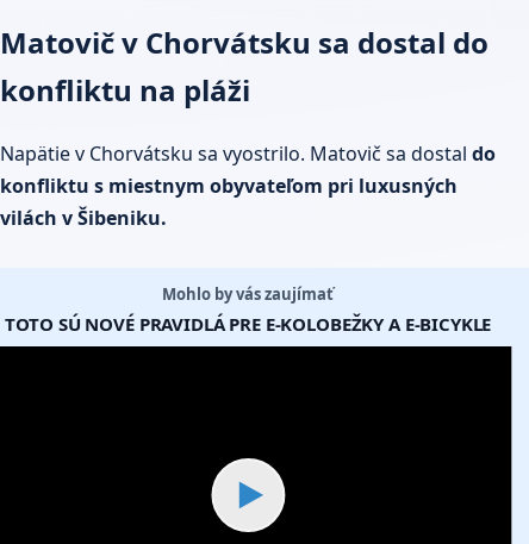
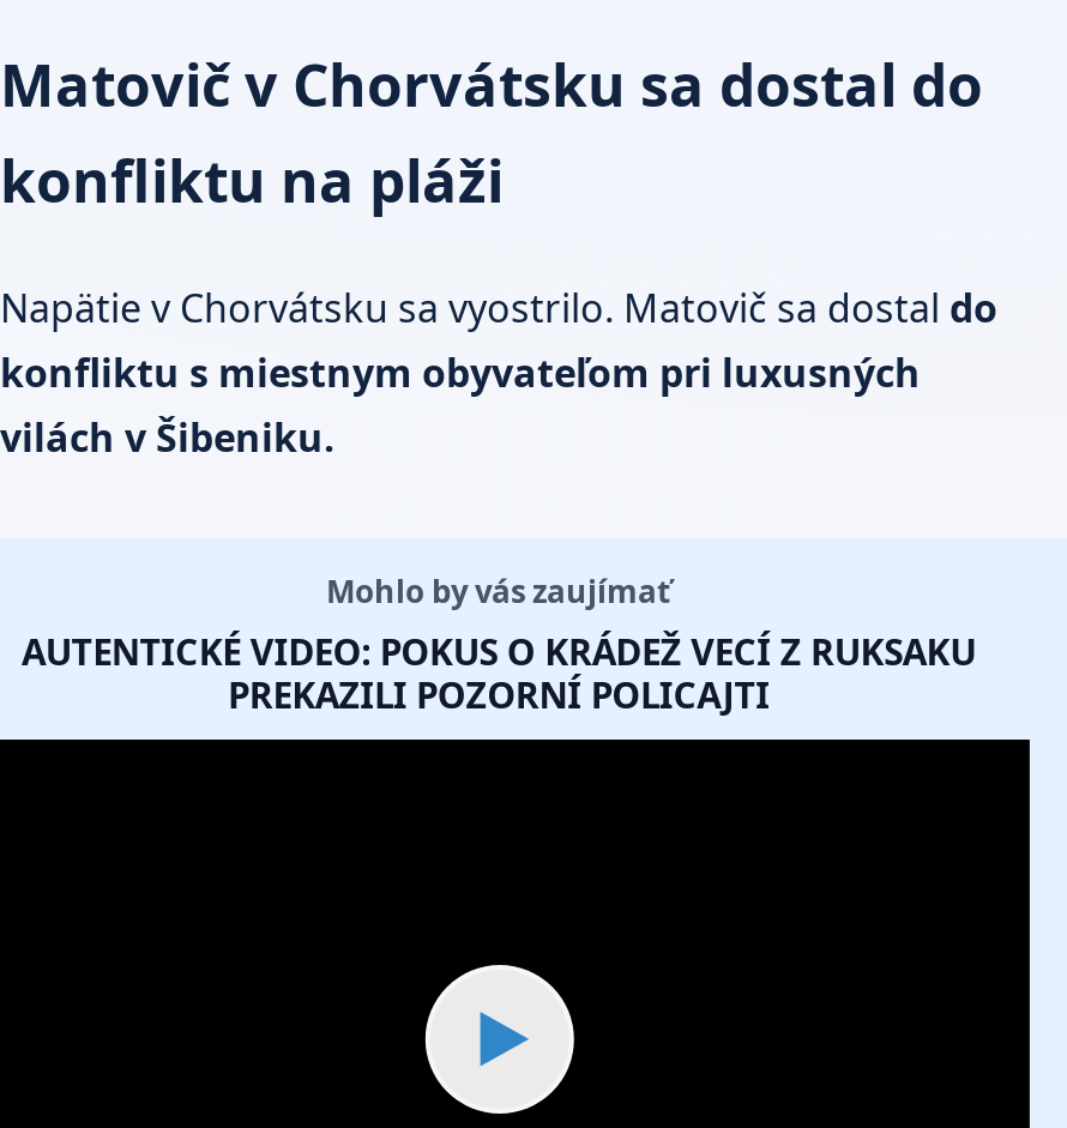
- TOTO SÚ NOVÉ PRAVIDLÁ PRE E-KOLOBEŽKY A E-BICYKLE
+ AUTENTICKÉ VIDEO: POKUS O KRÁDEŽ VECÍ Z RUKSAKU
+ PREKAZILI POZORNÍ POLICAJTI
